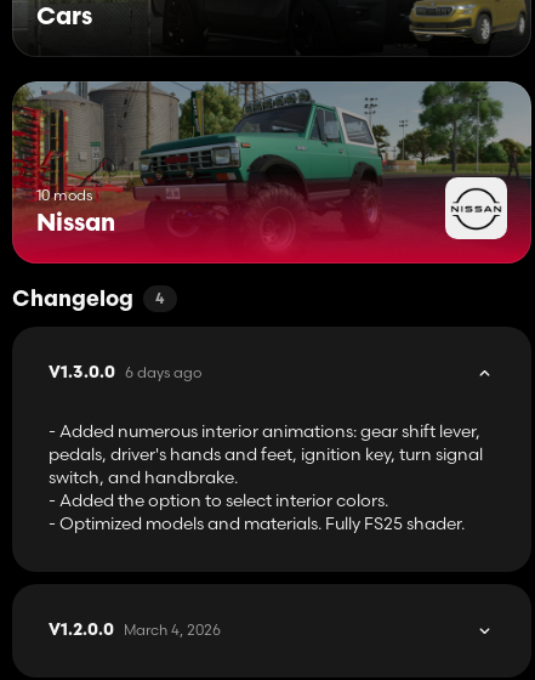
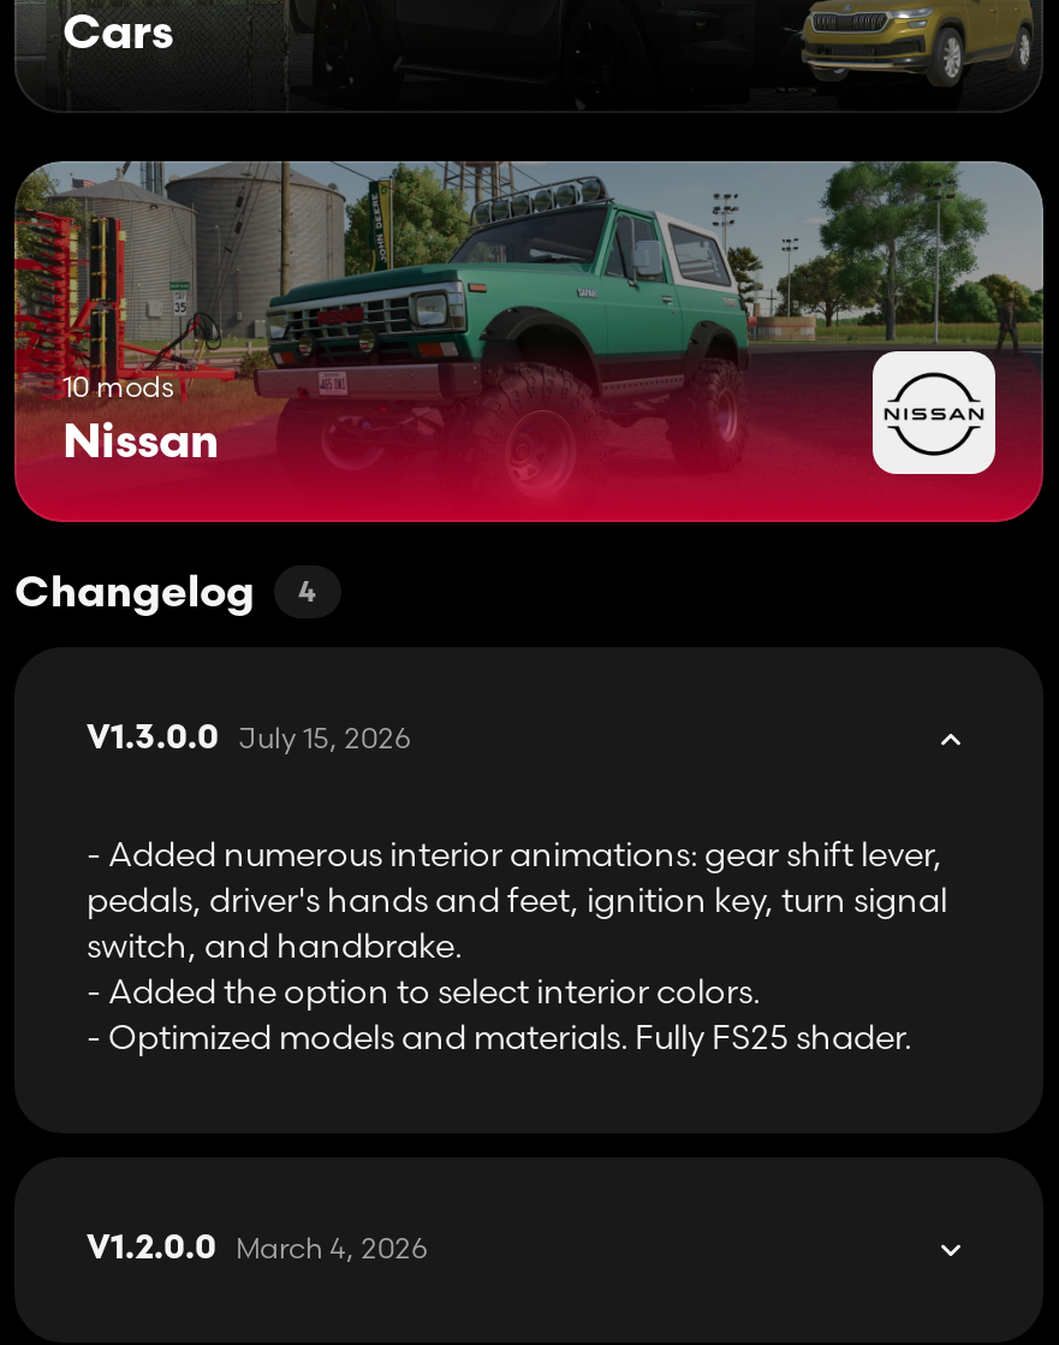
- V1.3.0.0 6 days ago
+ V1.3.0.0 July 15, 2026
